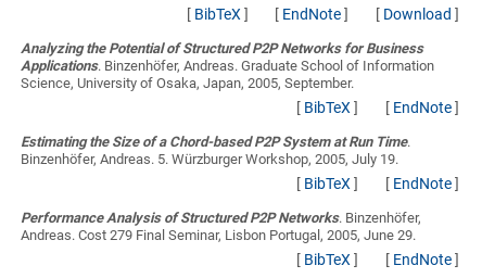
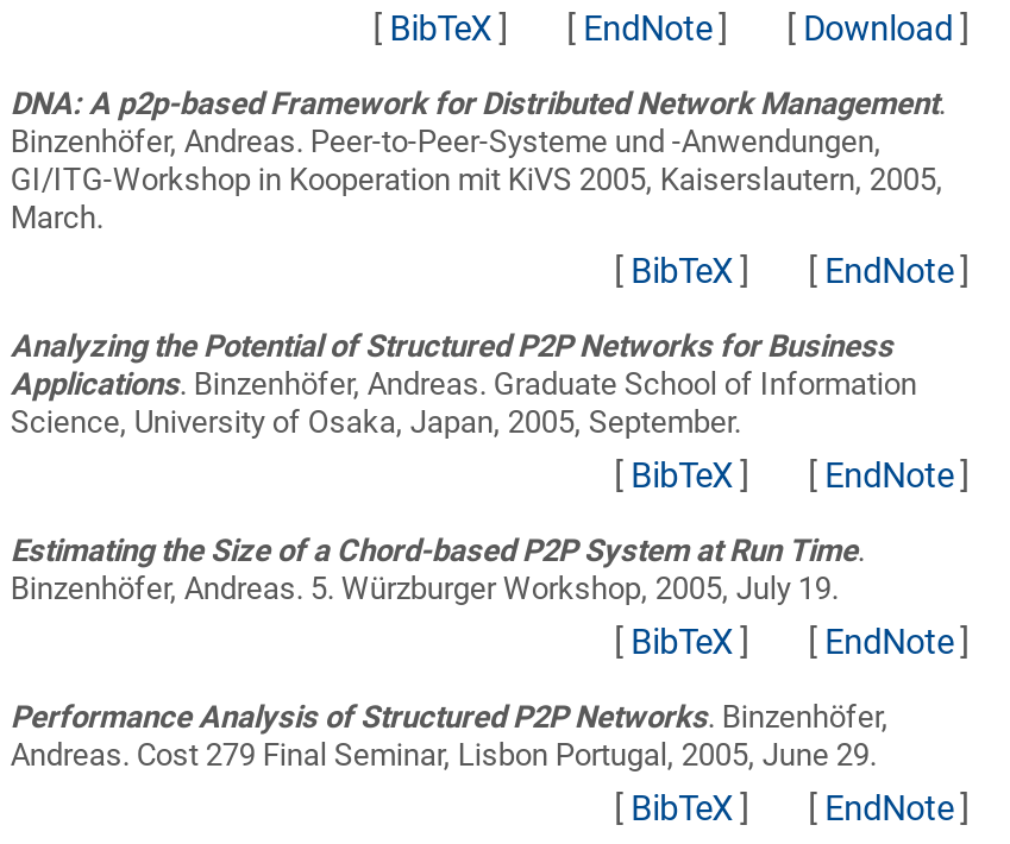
+ DNA: A p2p-based Framework for Distributed Network Management.
+ Binzenhöfer, Andreas. Peer-to-Peer-Systeme und -Anwendungen,
+ GI/ITG-Workshop in Kooperation mit KiVS 2005, Kaiserslautern, 2005,
+ March.
+ [BibTeX]
+ [EndNote]
